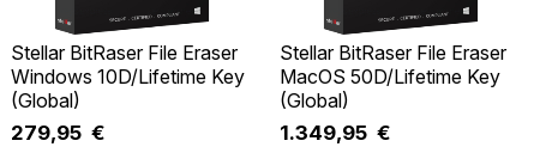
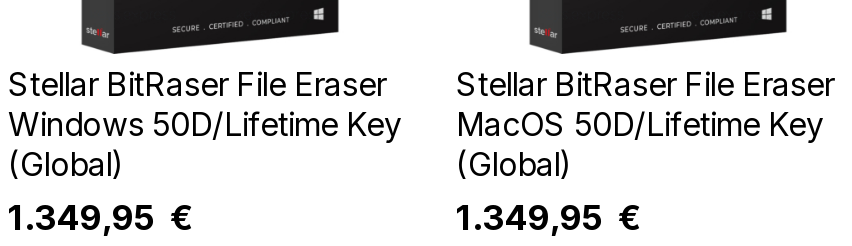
- Windows 10D/Lifetime Key
+ Windows 50D/Lifetime Key

- 279,95 €
+ 1.349,95 €
